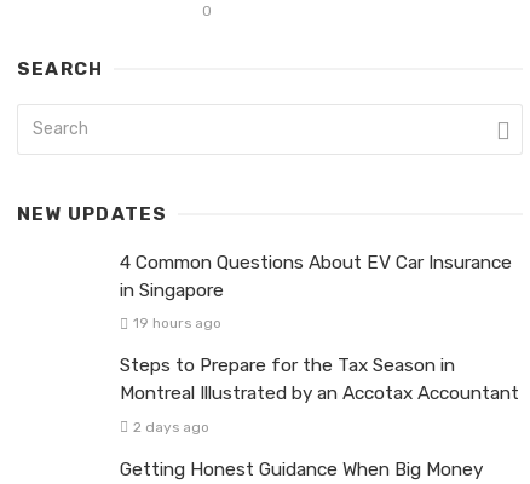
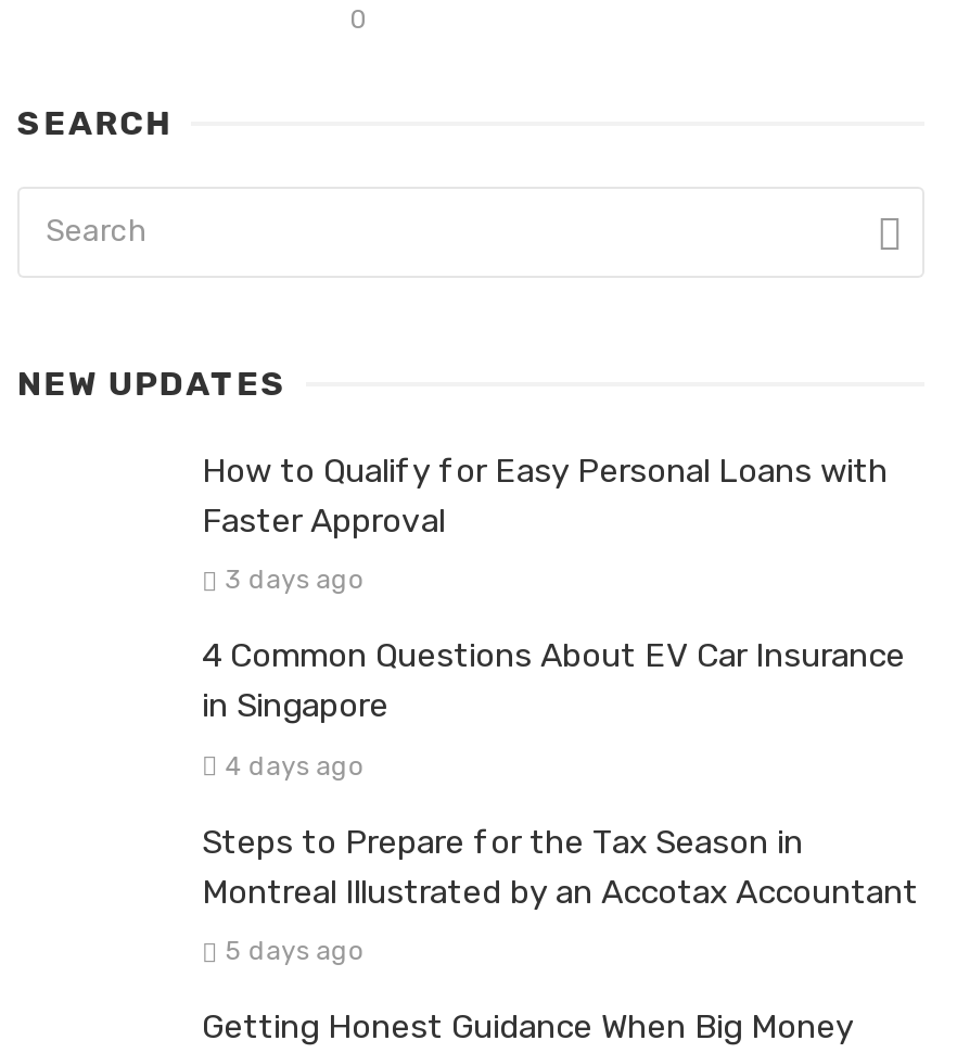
+ How to Qualify for Easy Personal Loans with
+ Faster Approval
+ 3 days ago

- 19 hours ago
+ 4 days ago

- 2 days ago
+ 5 days ago
